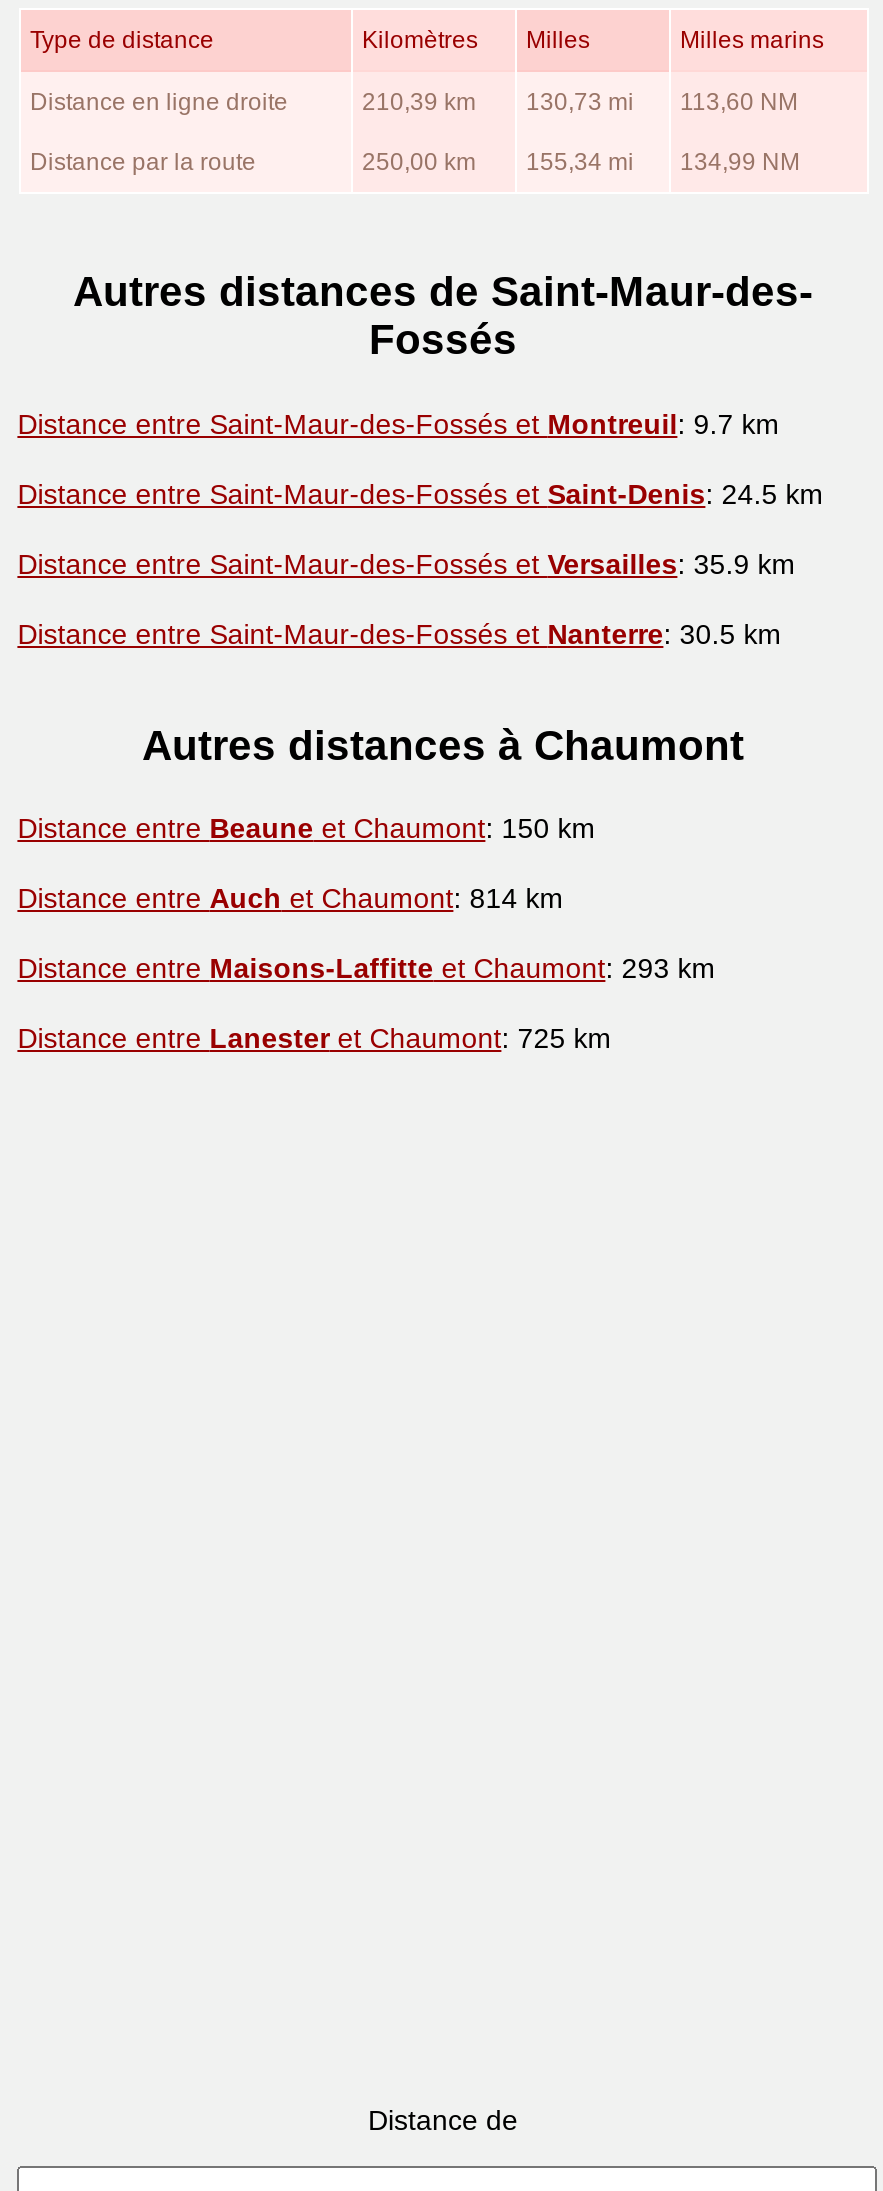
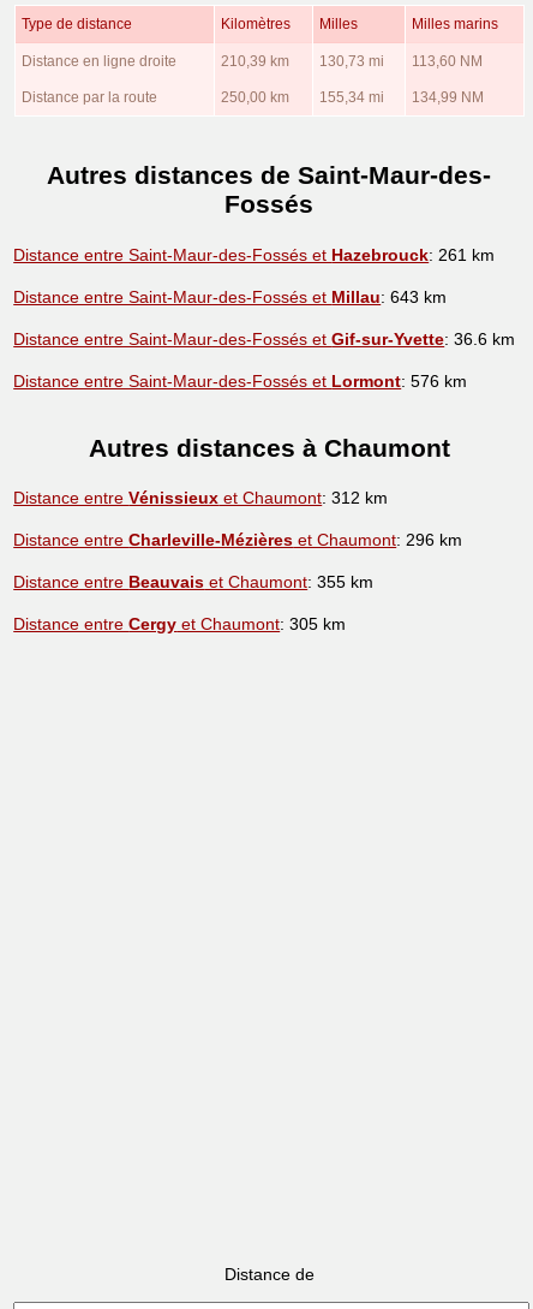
- Distance entre Saint-Maur-des-Fossés et Montreuil: 9.7 km
+ Distance entre Saint-Maur-des-Fossés et Hazebrouck: 261 km

- Distance entre Saint-Maur-des-Fossés et Saint-Denis: 24.5 km
+ Distance entre Saint-Maur-des-Fossés et Millau: 643 km

- Distance entre Saint-Maur-des-Fossés et Versailles: 35.9 km
+ Distance entre Saint-Maur-des-Fossés et Gif-sur-Yvette: 36.6 km

- Distance entre Saint-Maur-des-Fossés et Nanterre: 30.5 km
+ Distance entre Saint-Maur-des-Fossés et Lormont: 576 km

- Distance entre Beaune et Chaumont: 150 km
+ Distance entre Vénissieux et Chaumont: 312 km

- Distance entre Auch et Chaumont: 814 km
+ Distance entre Charleville-Mézières et Chaumont: 296 km

- Distance entre Maisons-Laffitte et Chaumont: 293 km
+ Distance entre Beauvais et Chaumont: 355 km

- Distance entre Lanester et Chaumont: 725 km
+ Distance entre Cergy et Chaumont: 305 km
